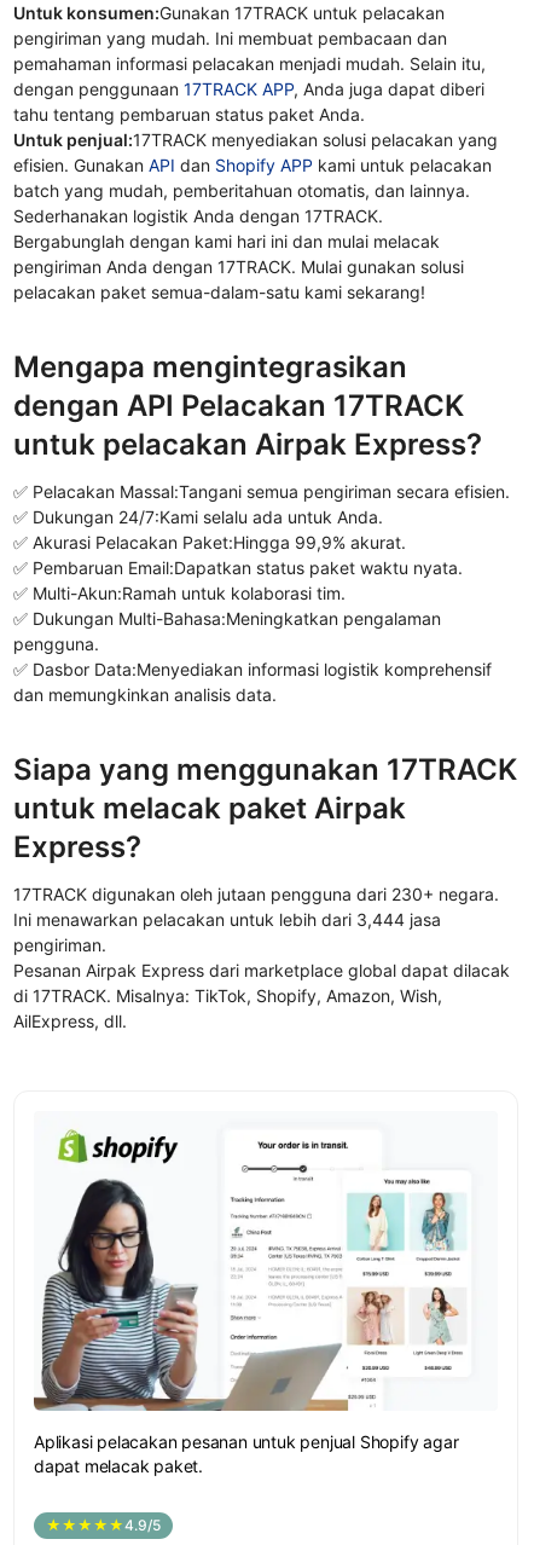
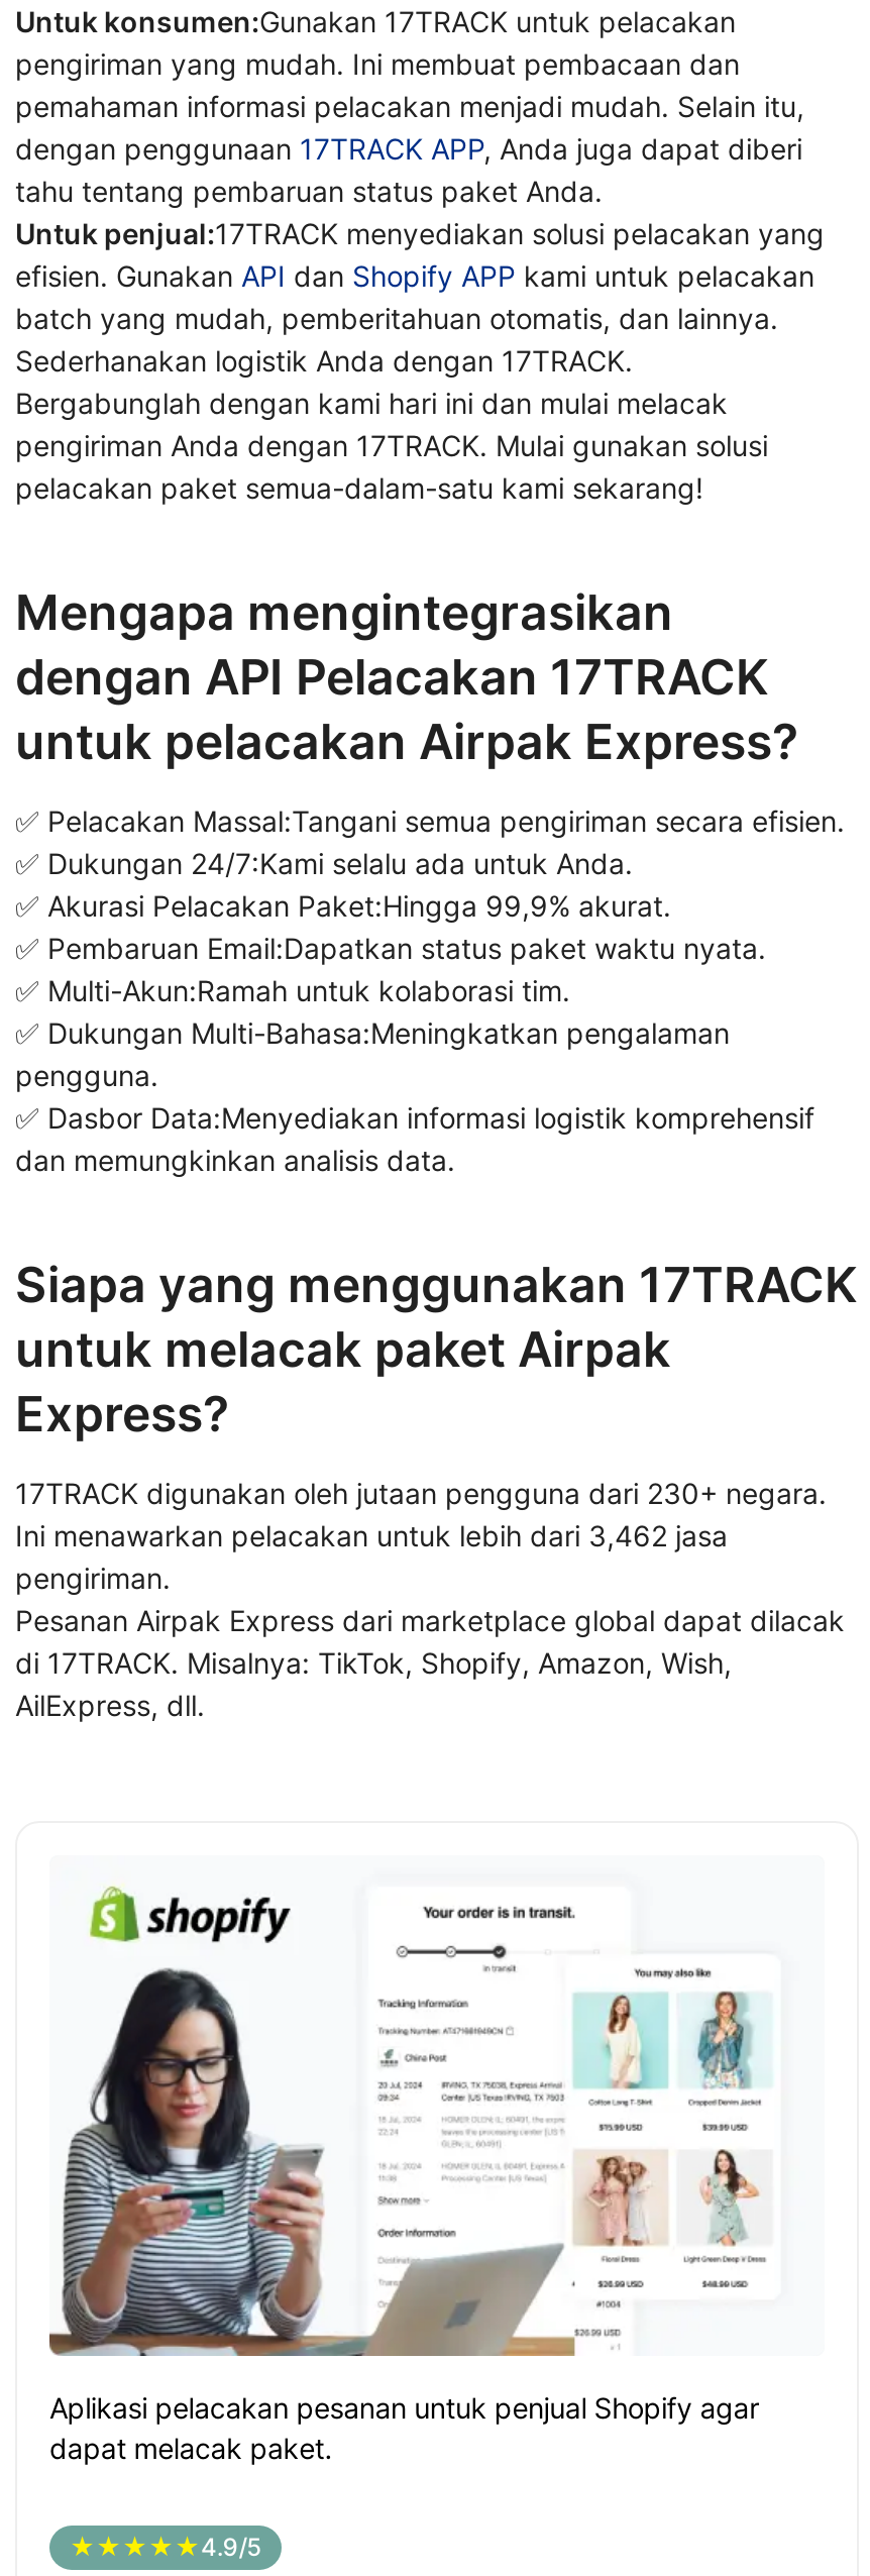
- Ini menawarkan pelacakan untuk lebih dari 3,444 jasa
+ Ini menawarkan pelacakan untuk lebih dari 3,462 jasa
